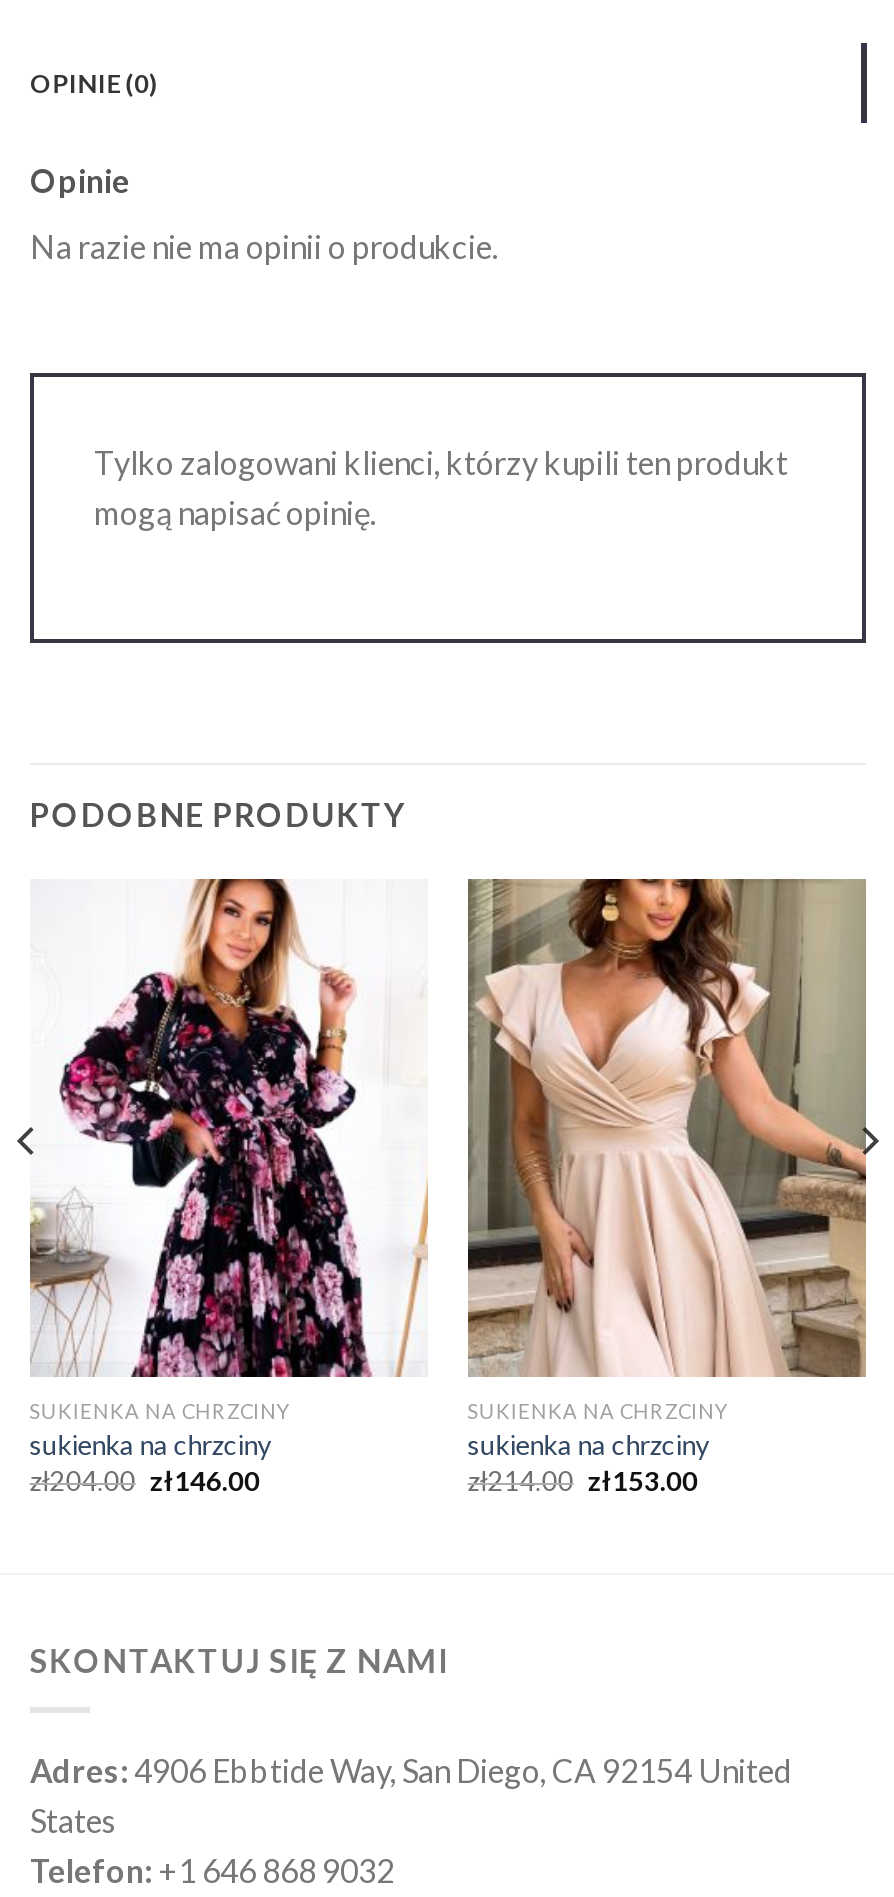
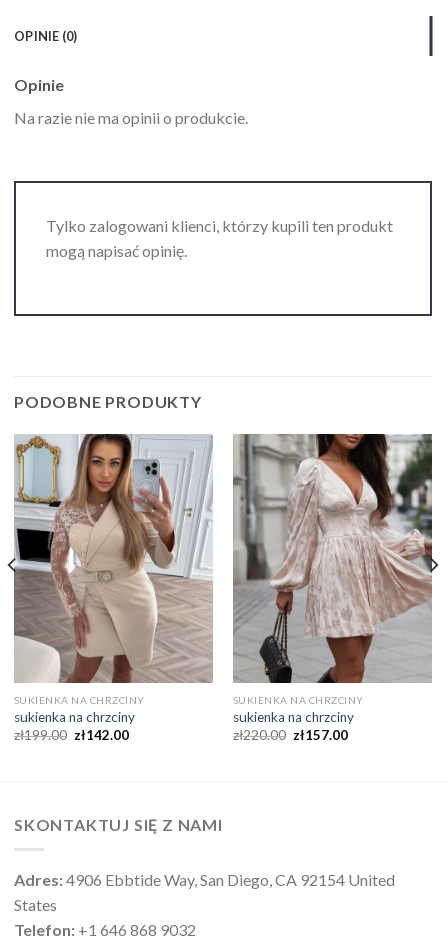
- [image]
+ [image]

- [image]
+ [image]

- zł204.00 zł146.00
+ zł199.00 zł142.00

- zł214.00 zł153.00
+ zł220.00 zł157.00
